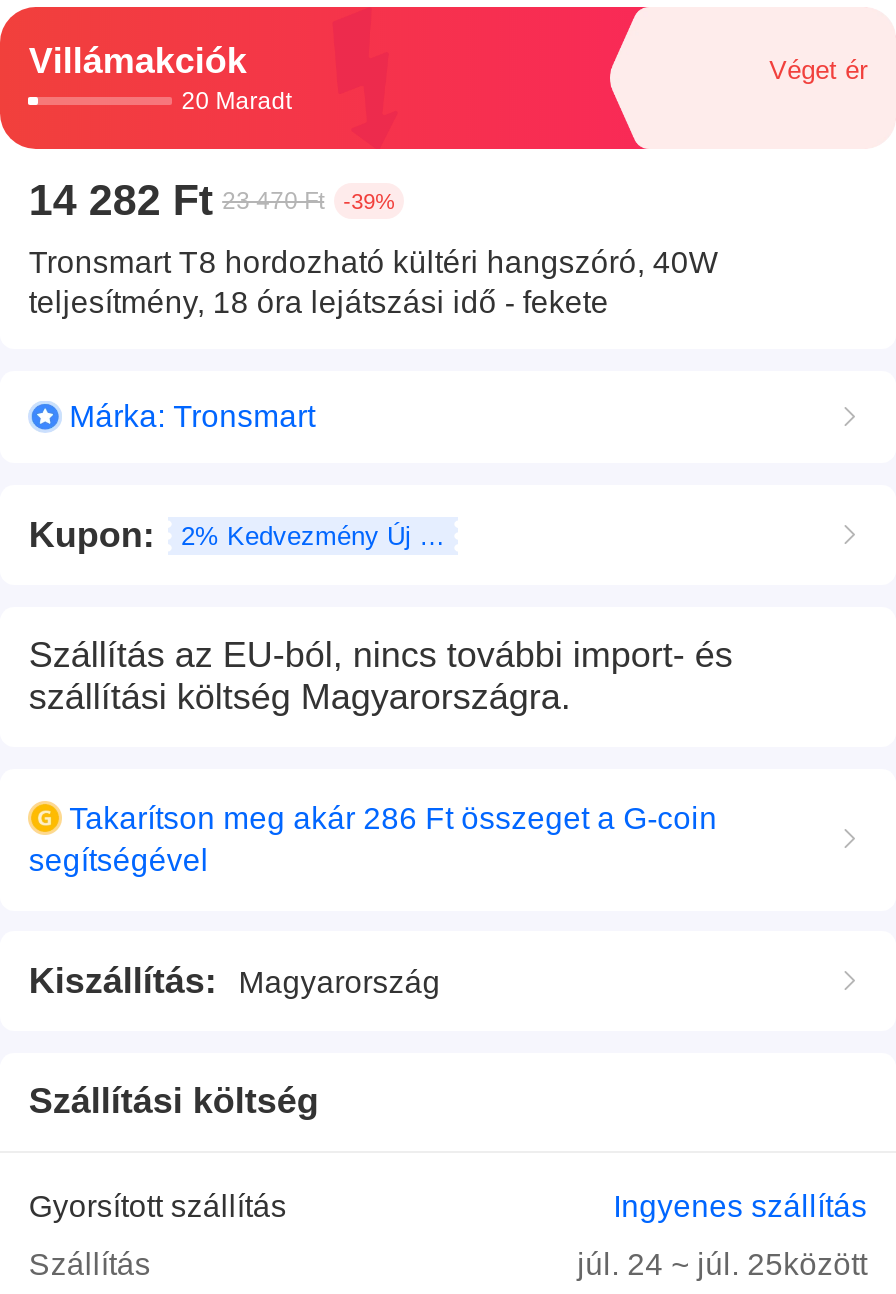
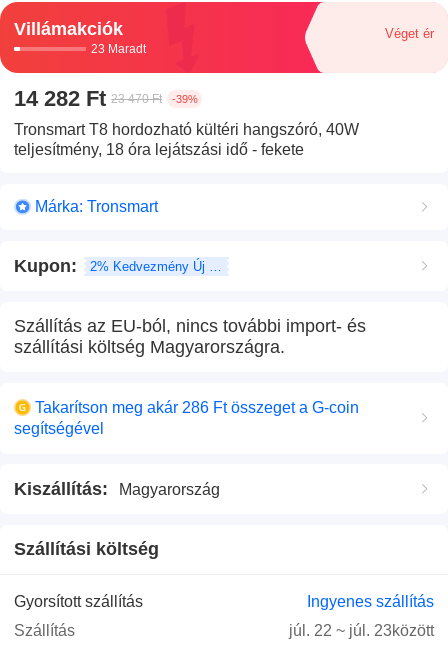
- 20 Maradt
+ 23 Maradt

- júl. 24 ~ júl. 25között
+ júl. 22 ~ júl. 23között
